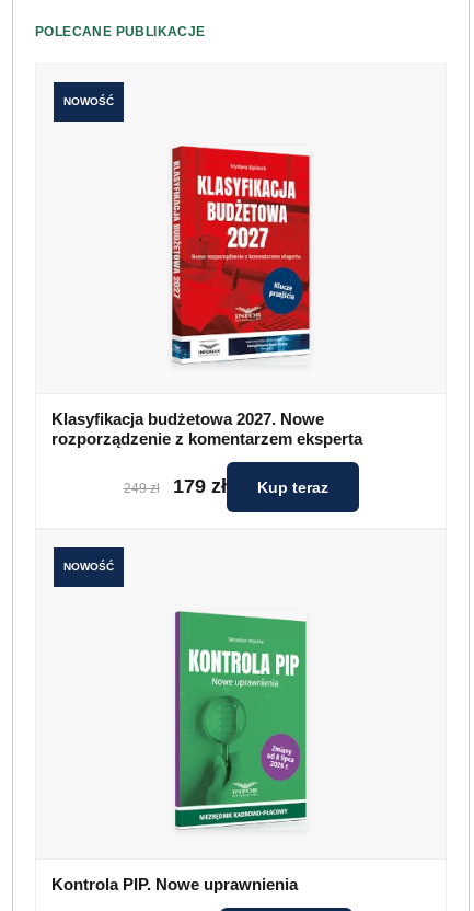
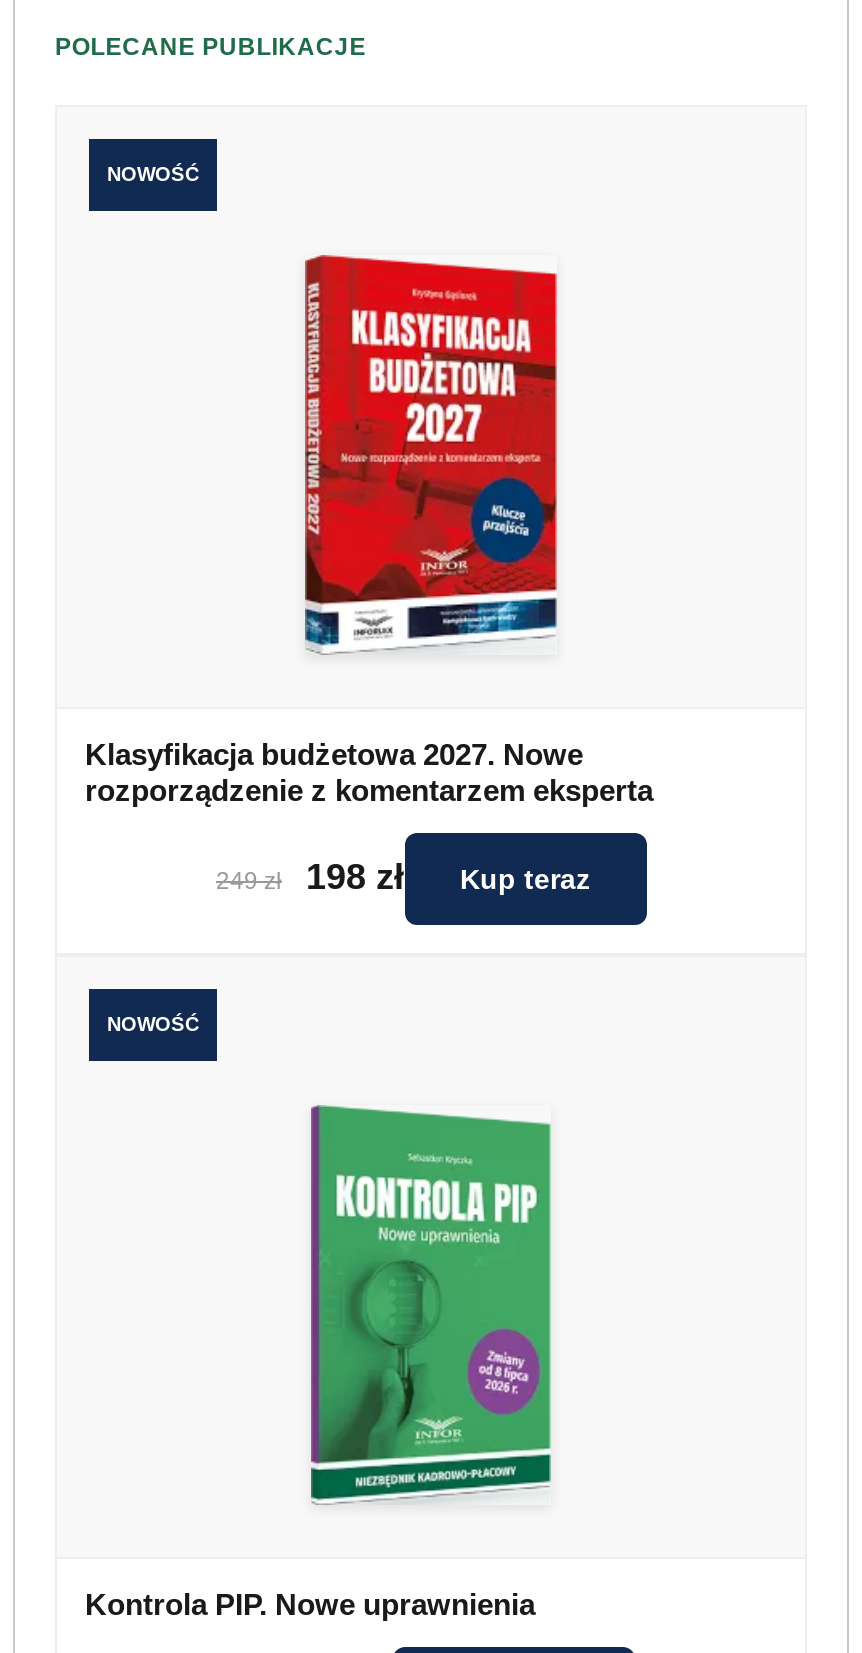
- 179 zł
+ 198 zł
